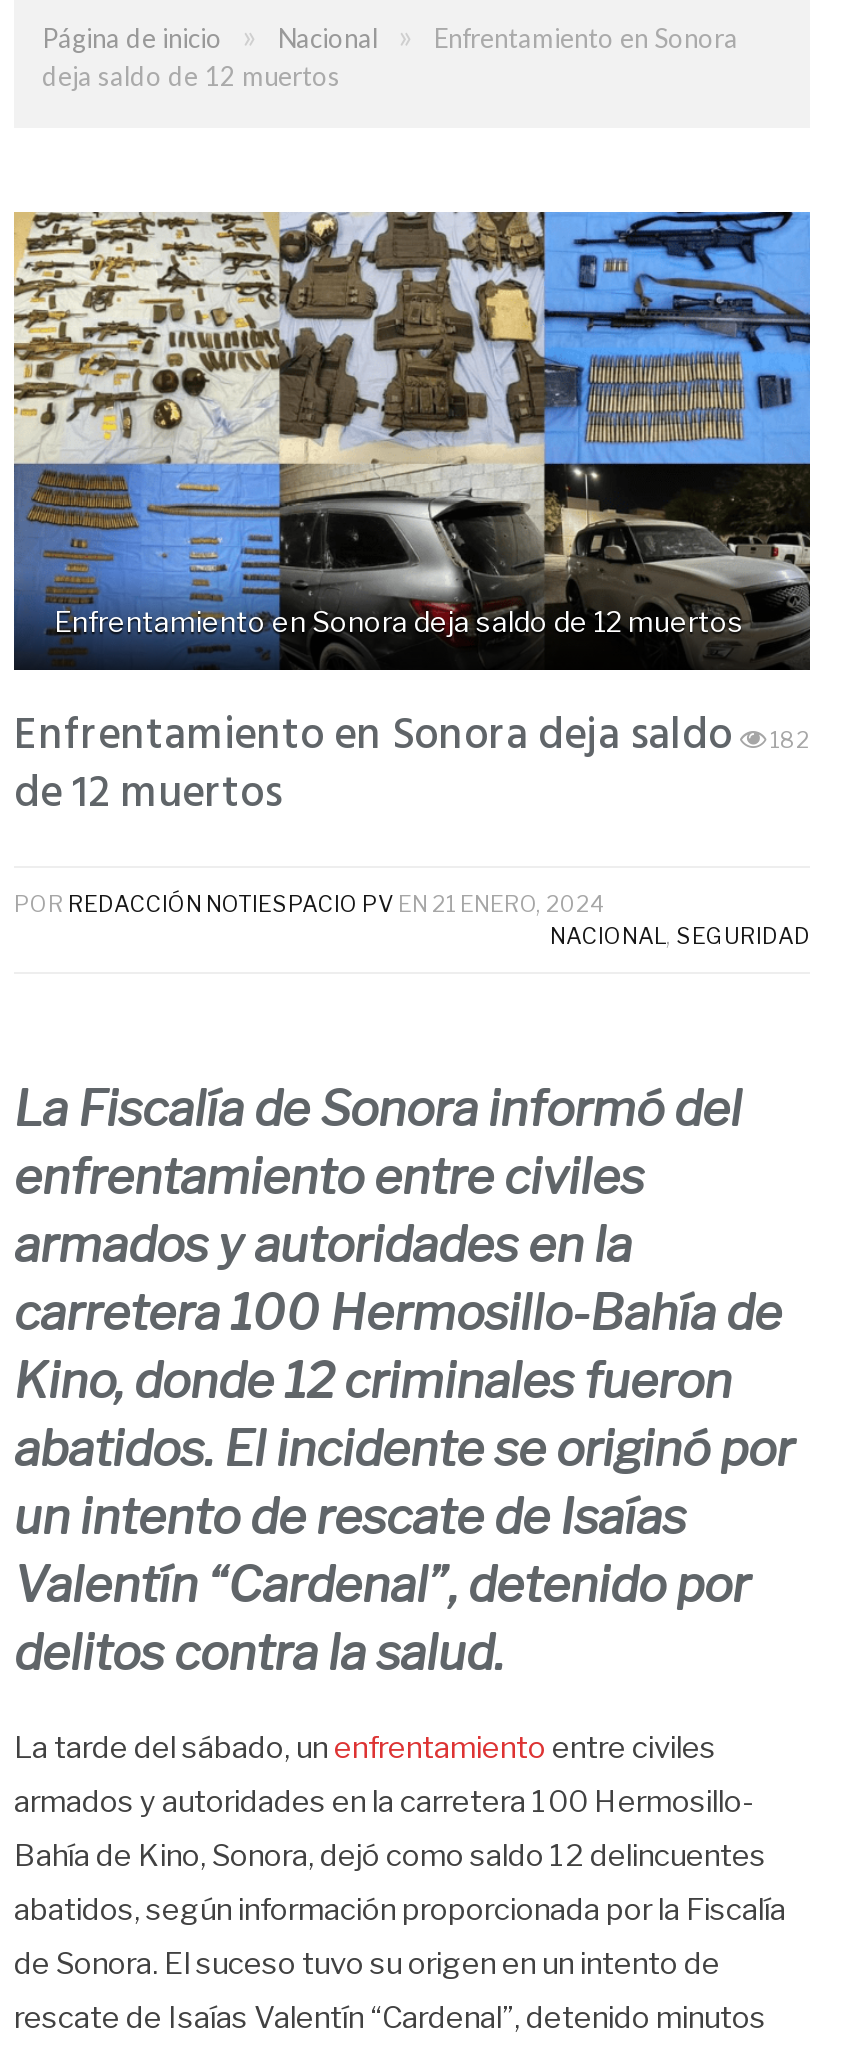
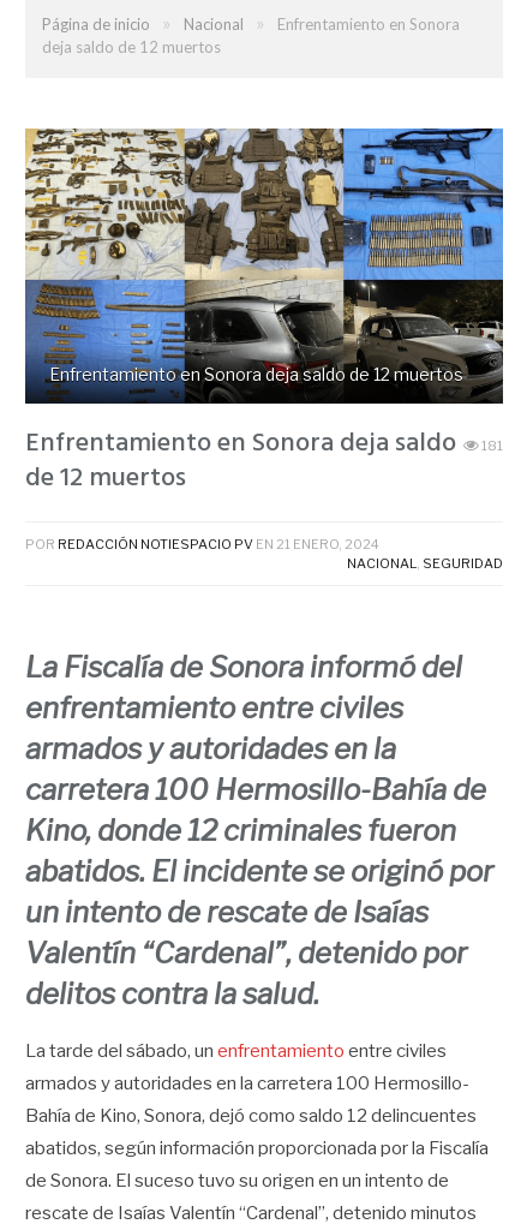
- Enfrentamiento en Sonora deja saldo 182
+ Enfrentamiento en Sonora deja saldo 181
